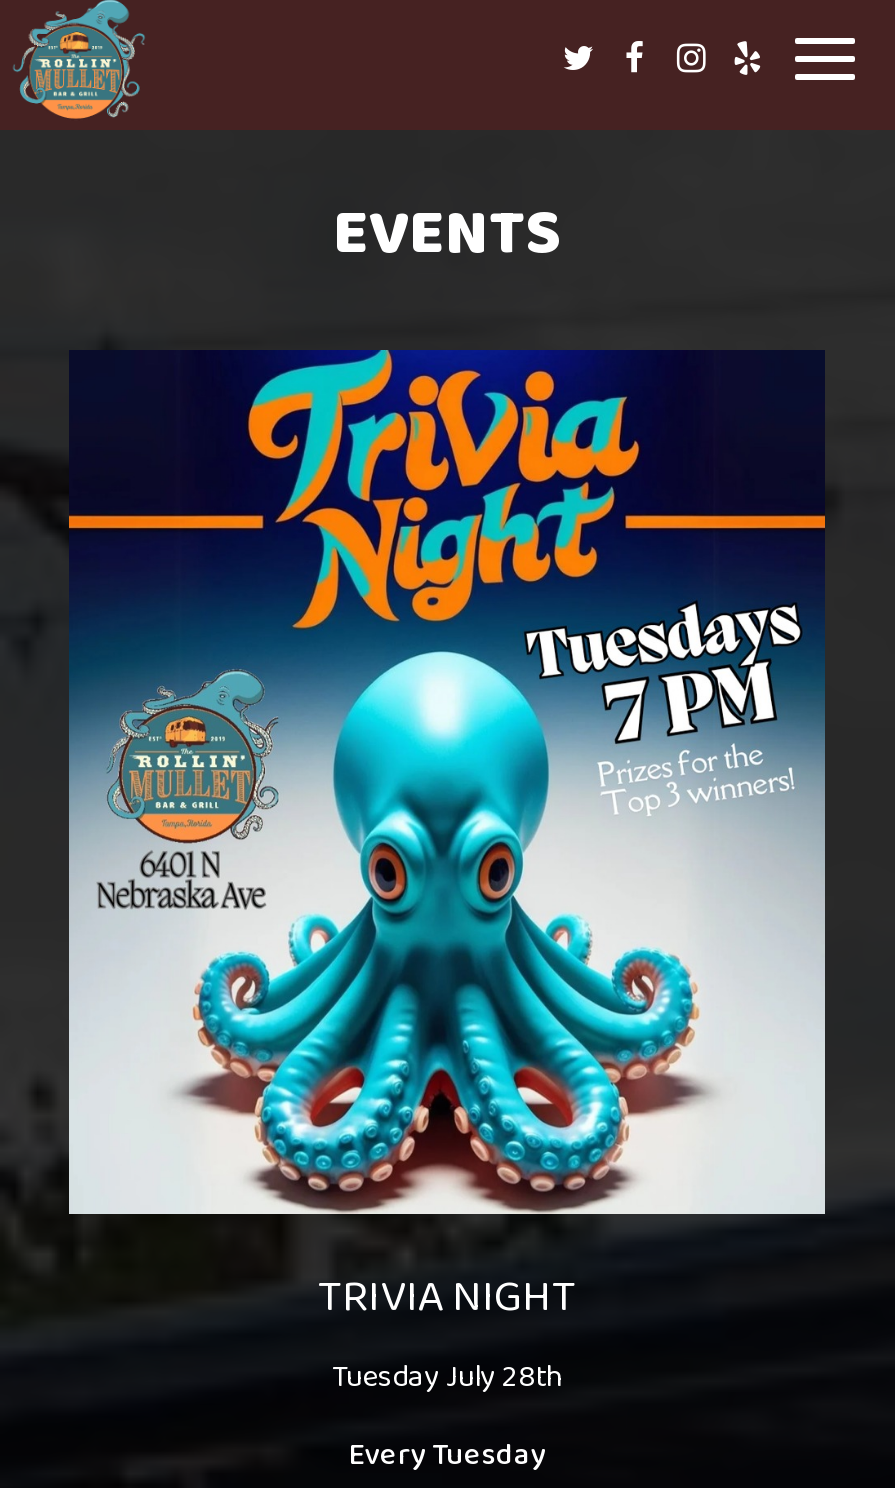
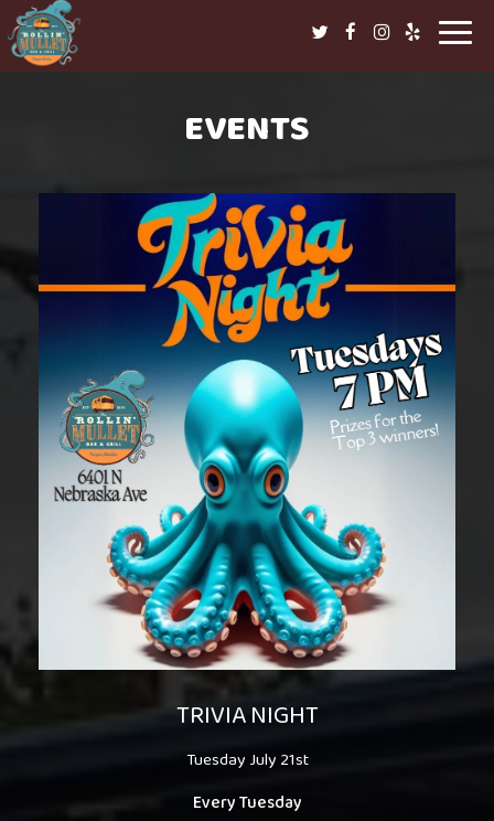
- Tuesday July 28th
+ Tuesday July 21st
